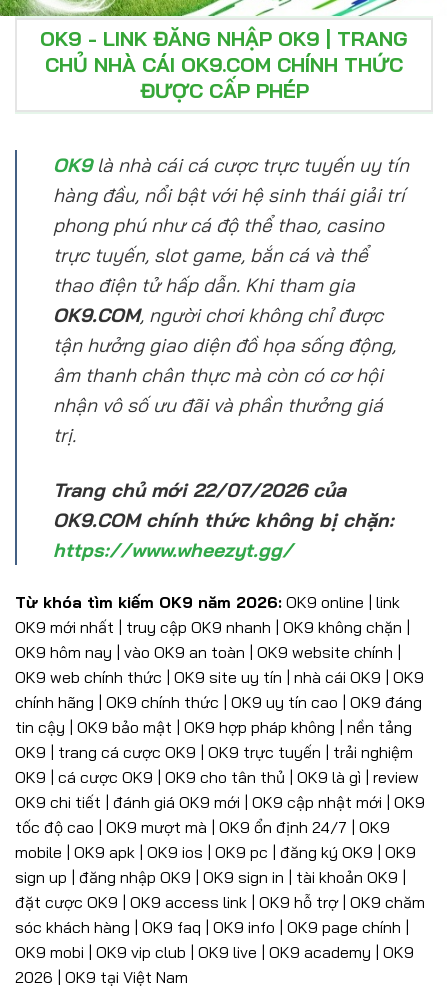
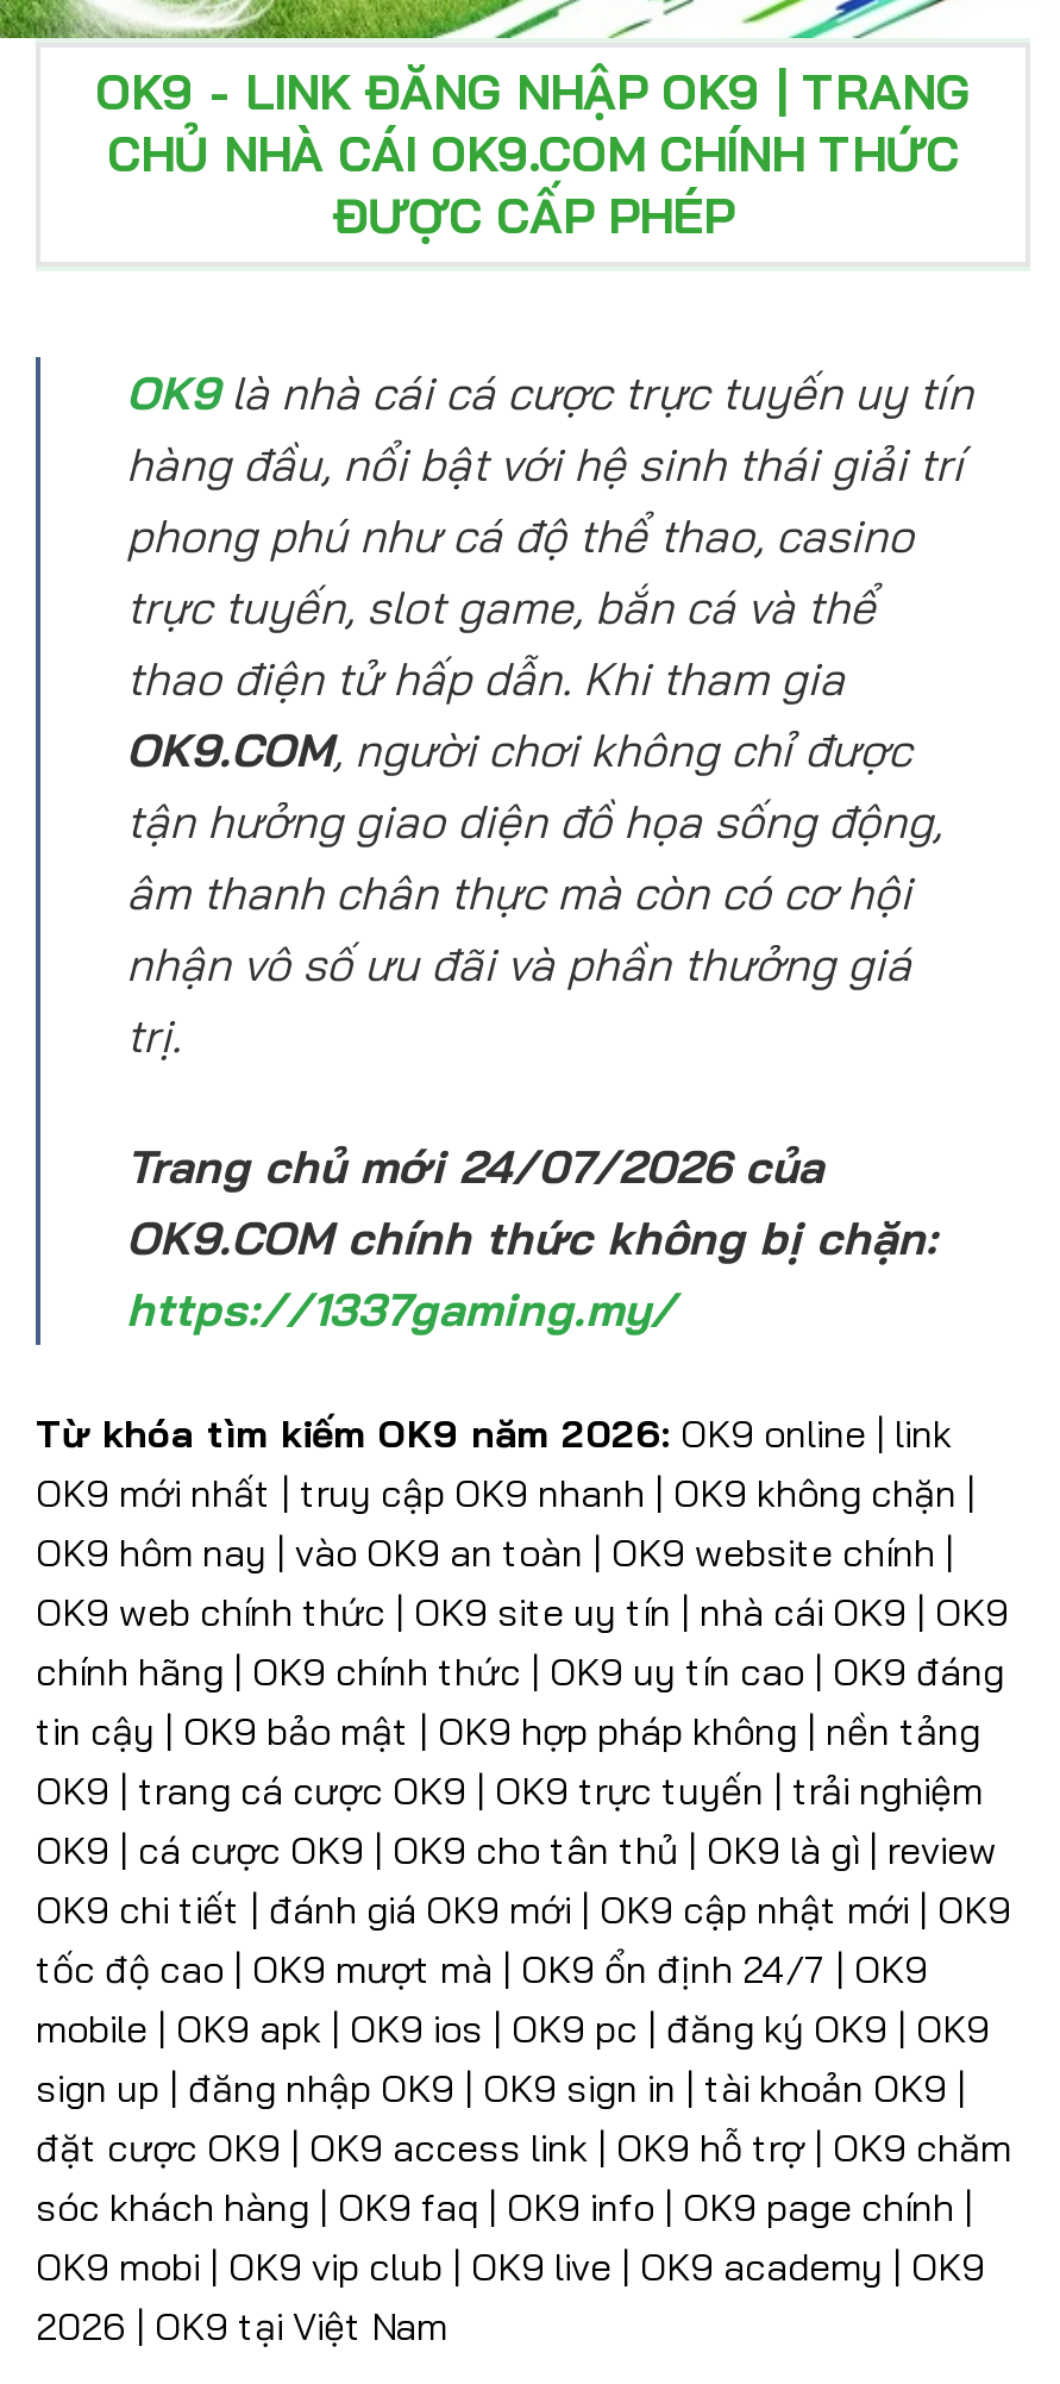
- Trang chủ mới 22/07/2026 của
+ Trang chủ mới 24/07/2026 của

- https://www.wheezyt.gg/
+ https://1337gaming.my/
